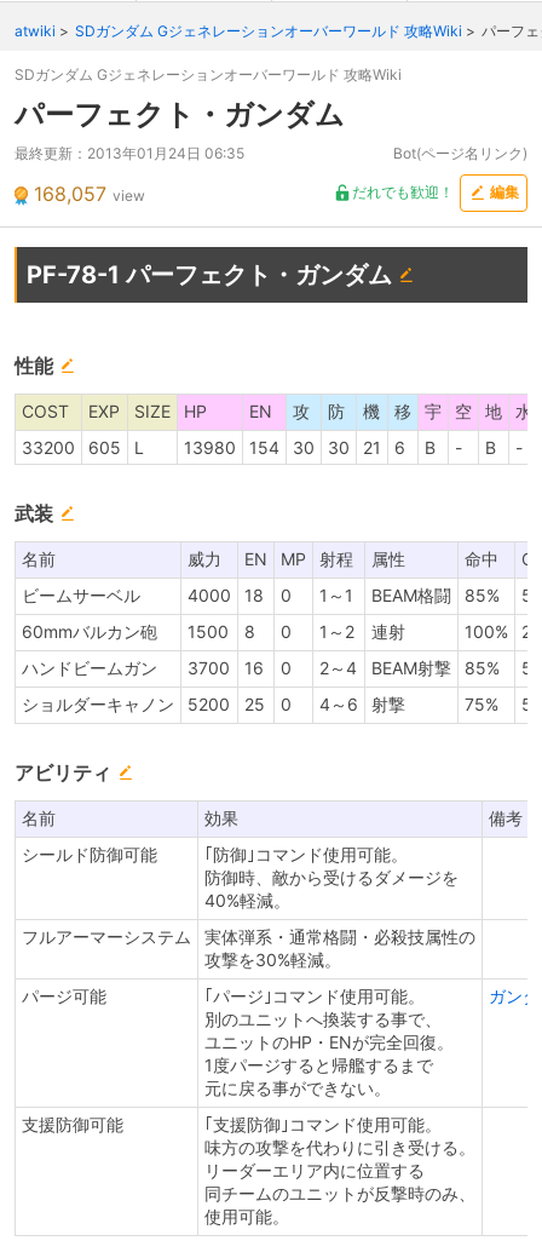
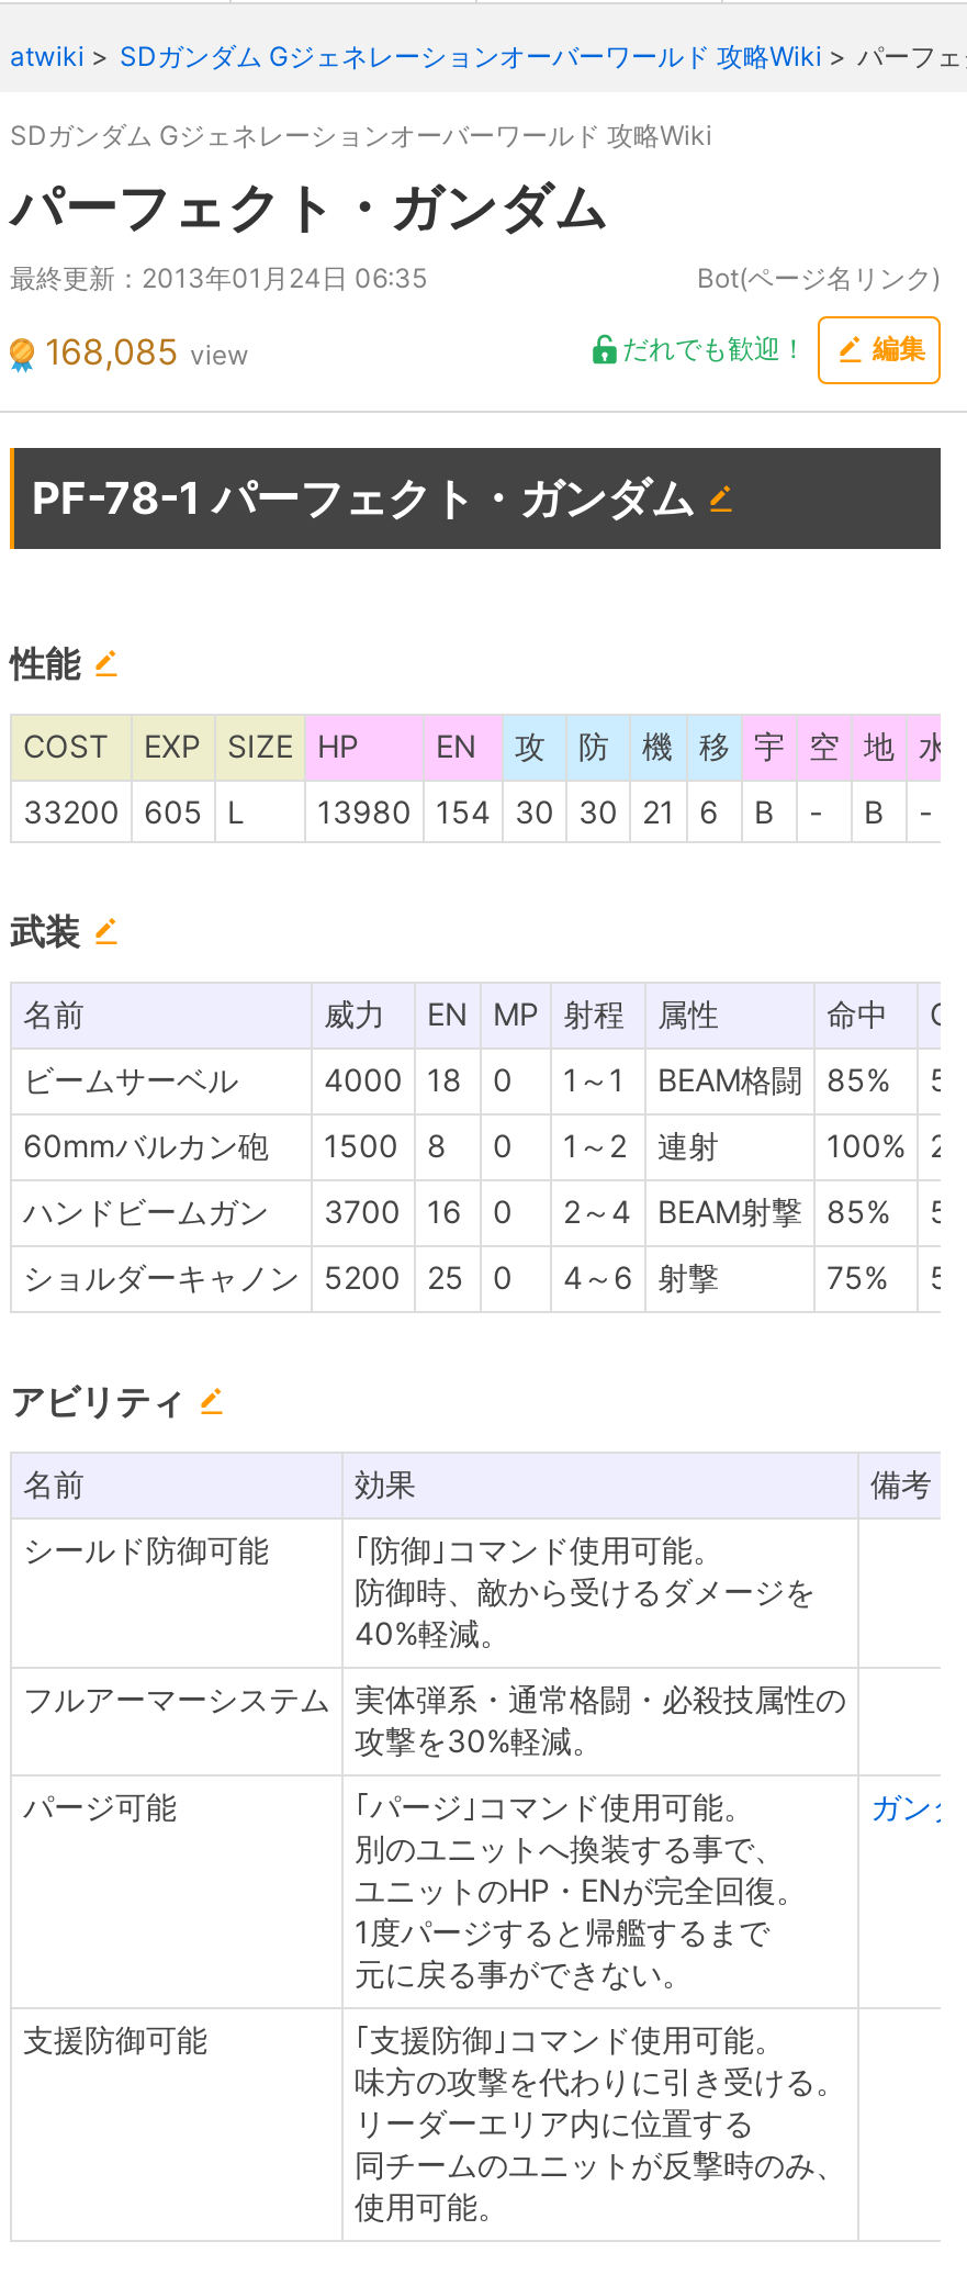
- 168,057 view
+ 168,085 view
